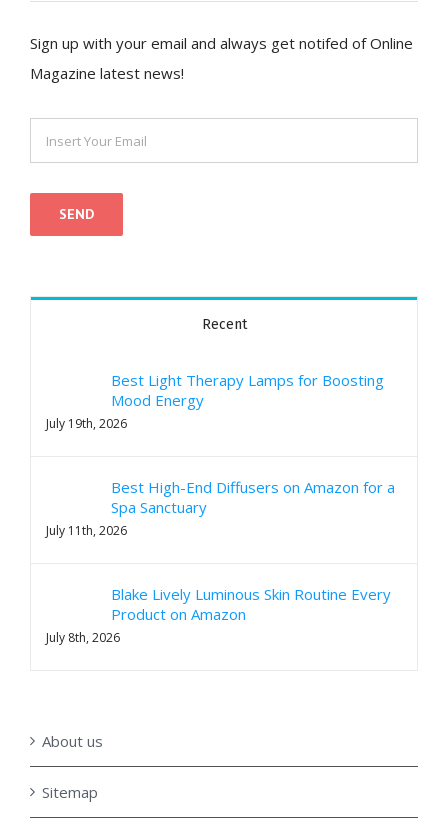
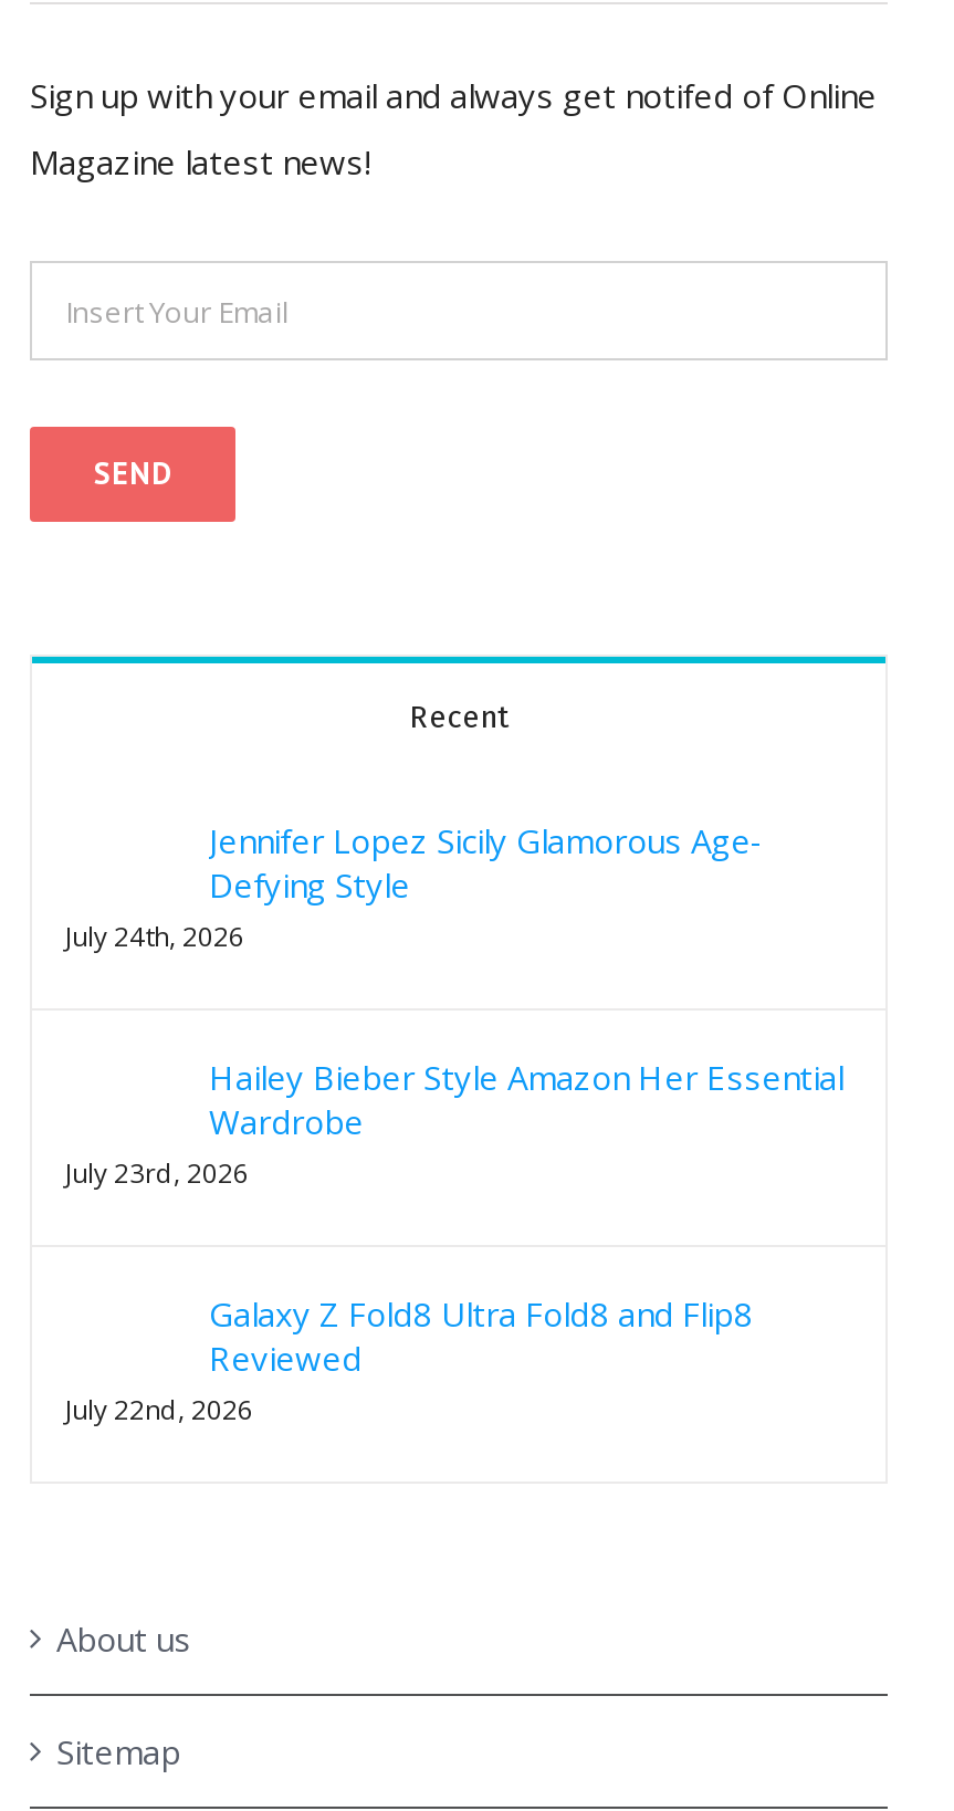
- Best Light Therapy Lamps for Boosting
- Mood Energy
- July 19th, 2026
+ Jennifer Lopez Sicily Glamorous Age-
+ Defying Style
+ July 24th, 2026

- Best High-End Diffusers on Amazon for a
- Spa Sanctuary
- July 11th, 2026
+ Hailey Bieber Style Amazon Her Essential
+ Wardrobe
+ July 23rd, 2026

- Blake Lively Luminous Skin Routine Every
- Product on Amazon
- July 8th, 2026
+ Galaxy Z Fold8 Ultra Fold8 and Flip8
+ Reviewed
+ July 22nd, 2026
